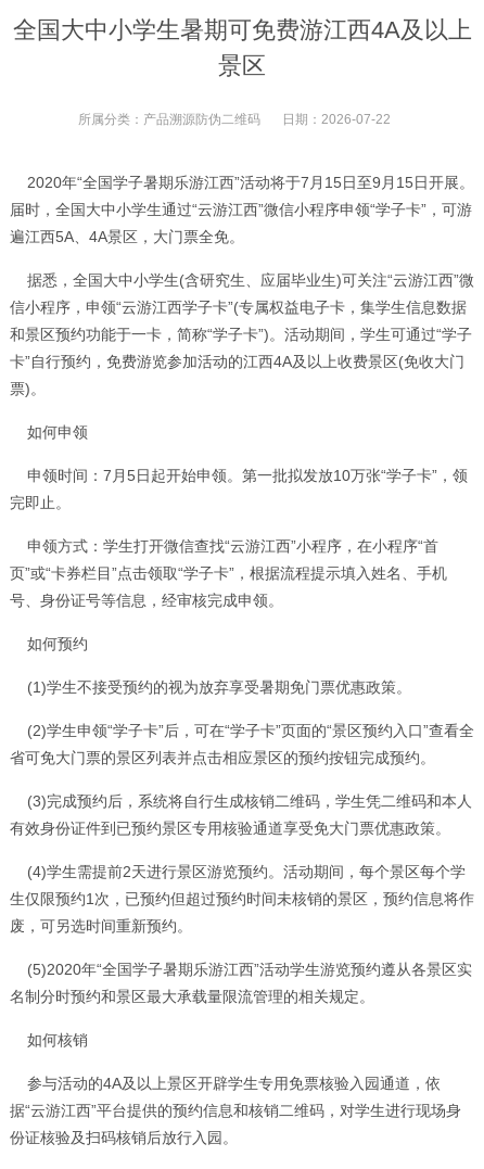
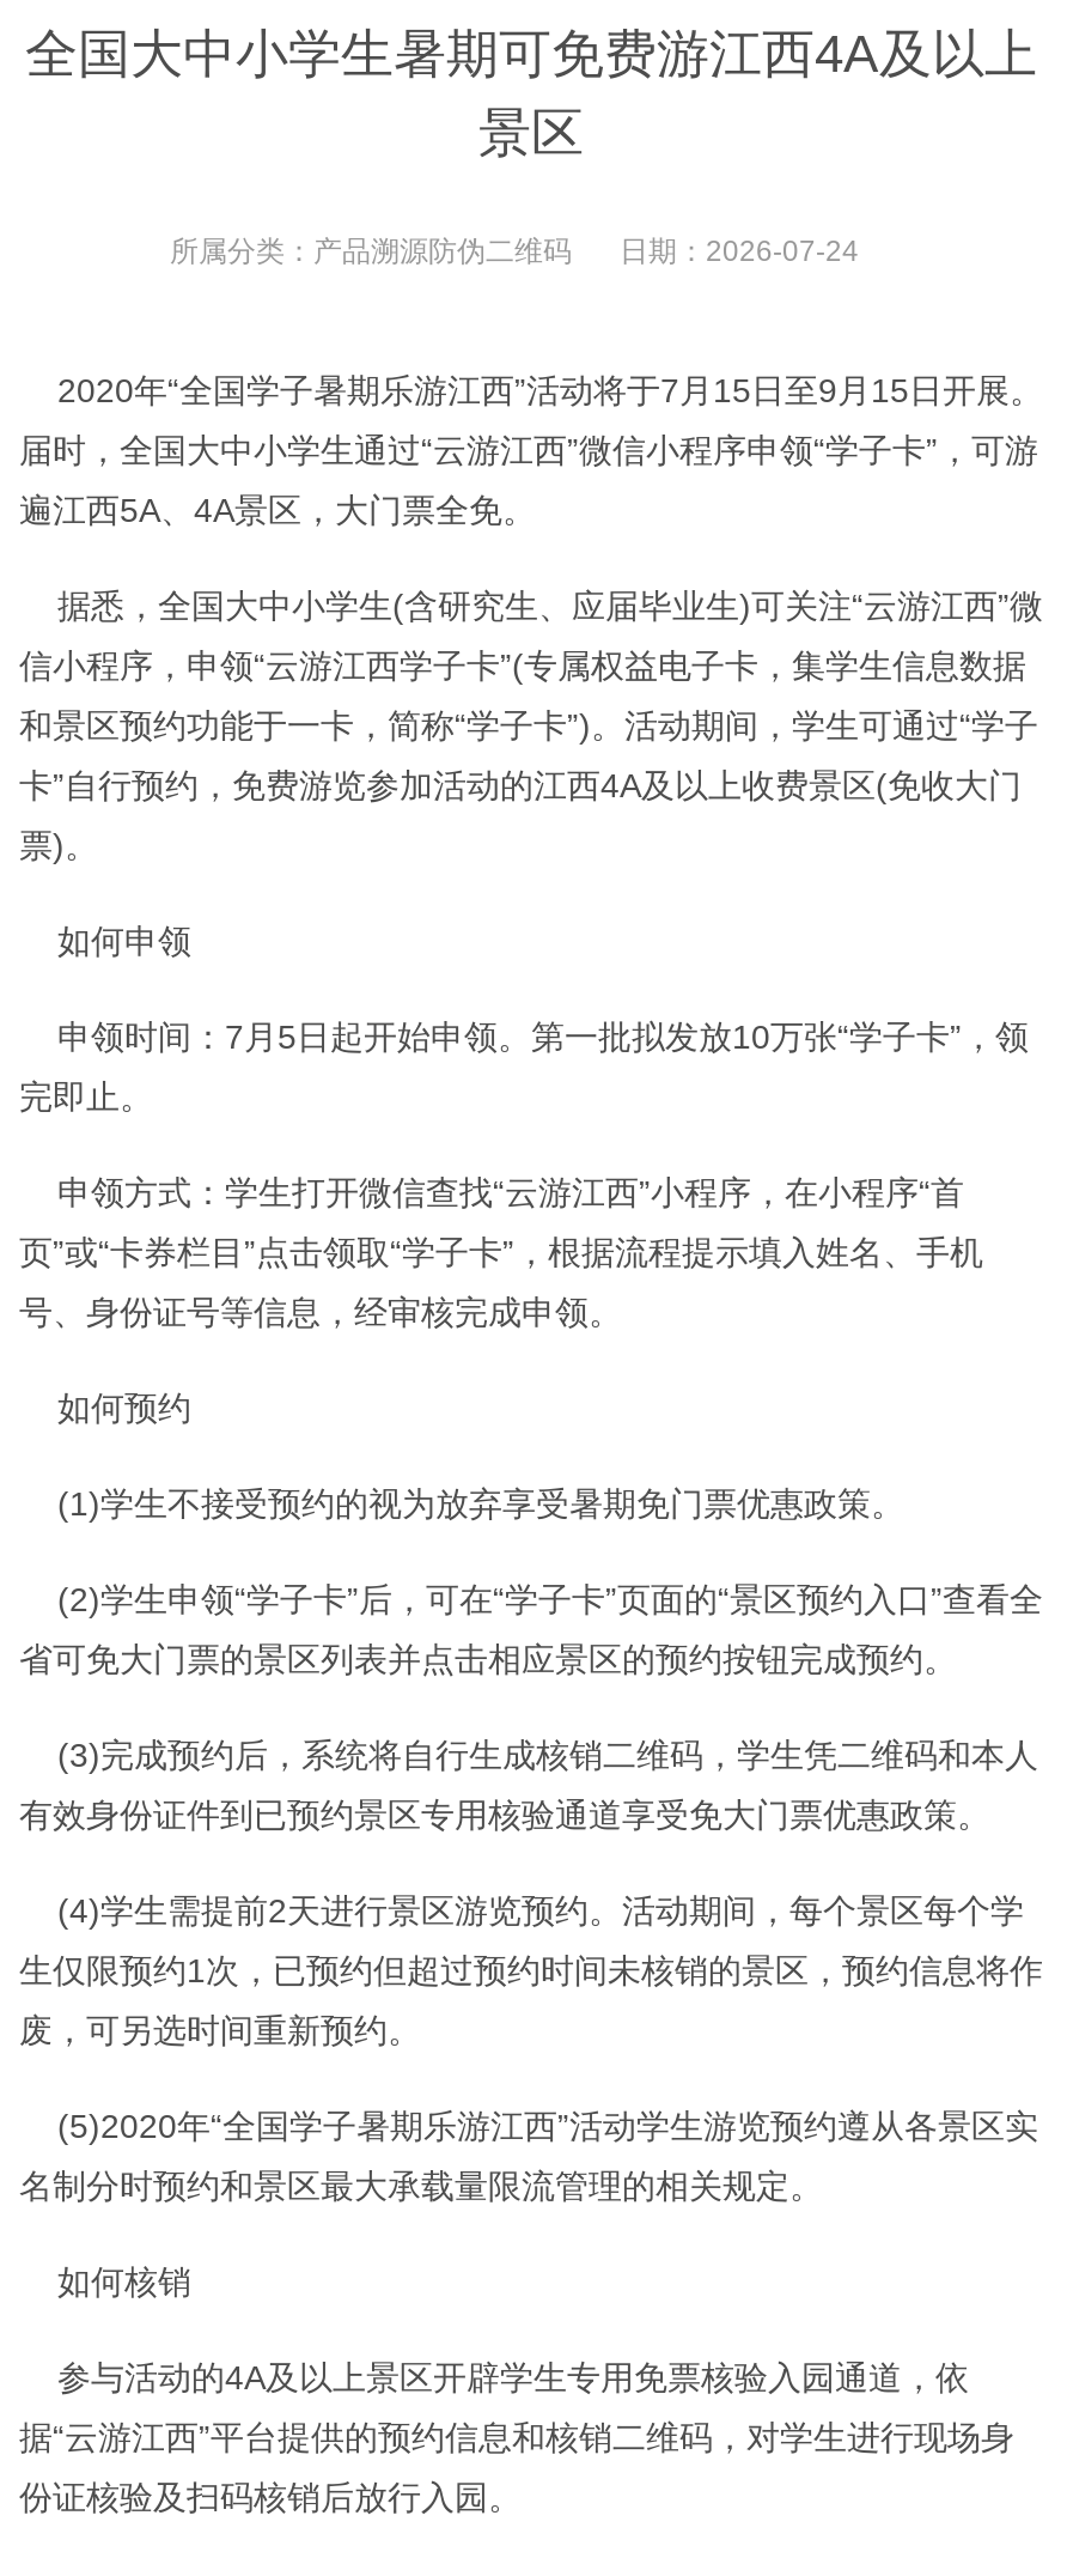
- 所属分类：产品溯源防伪二维码 日期：2026-07-22
+ 所属分类：产品溯源防伪二维码 日期：2026-07-24
